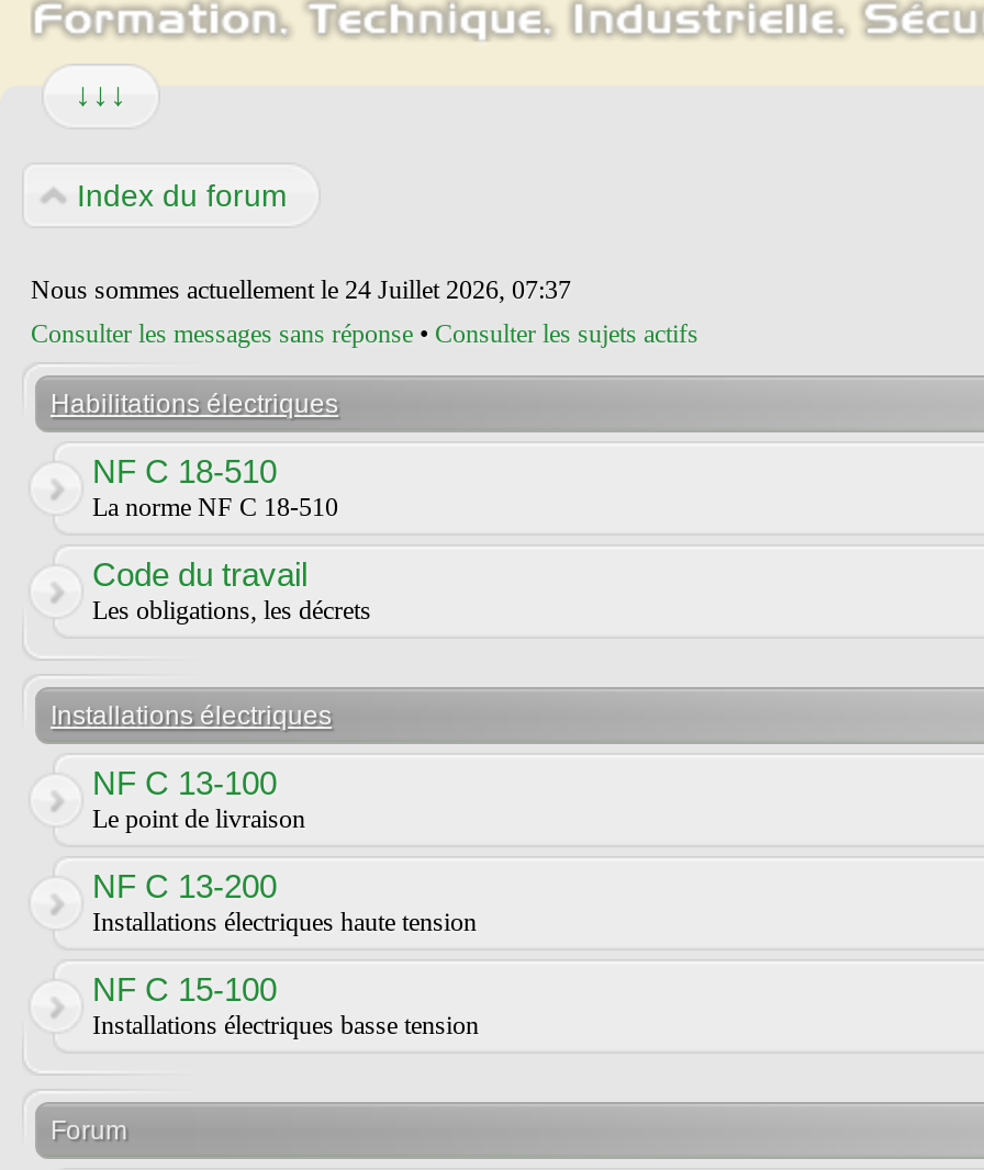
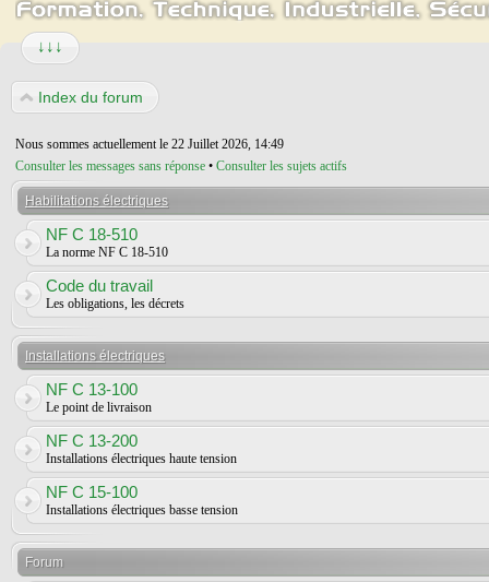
- Nous sommes actuellement le 24 Juillet 2026, 07:37
+ Nous sommes actuellement le 22 Juillet 2026, 14:49
